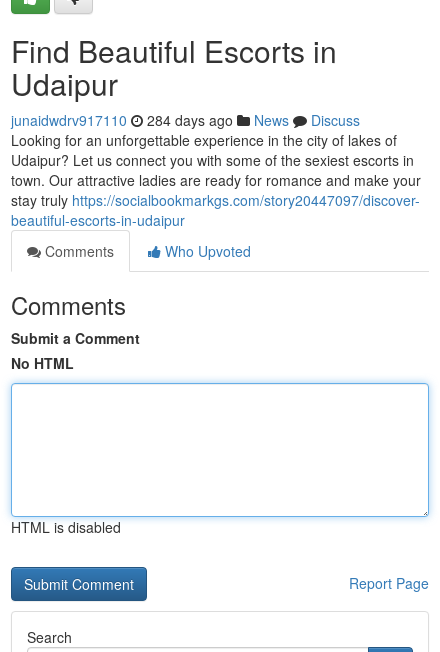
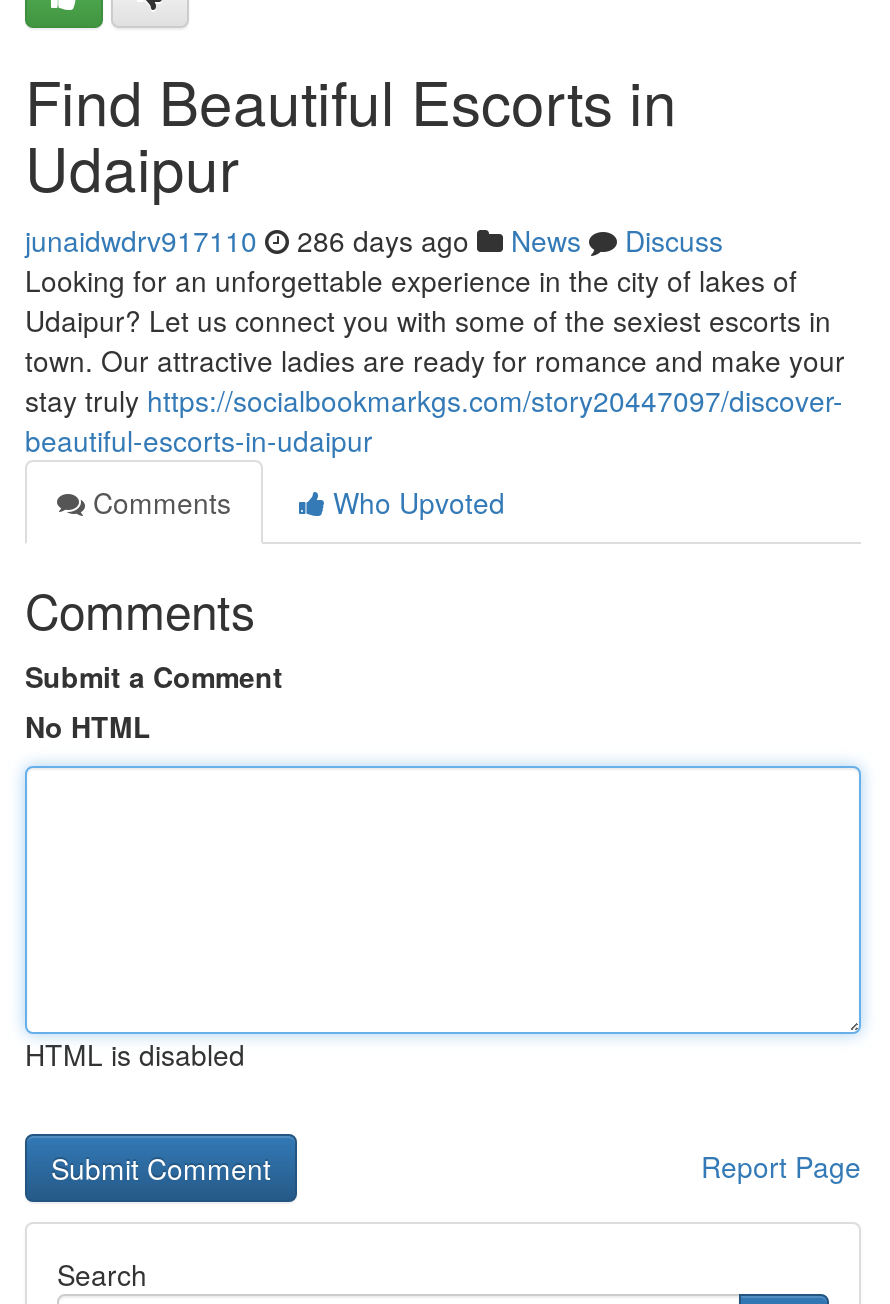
- junaidwdrv917110 284 days ago News Discuss
+ junaidwdrv917110 286 days ago News Discuss
